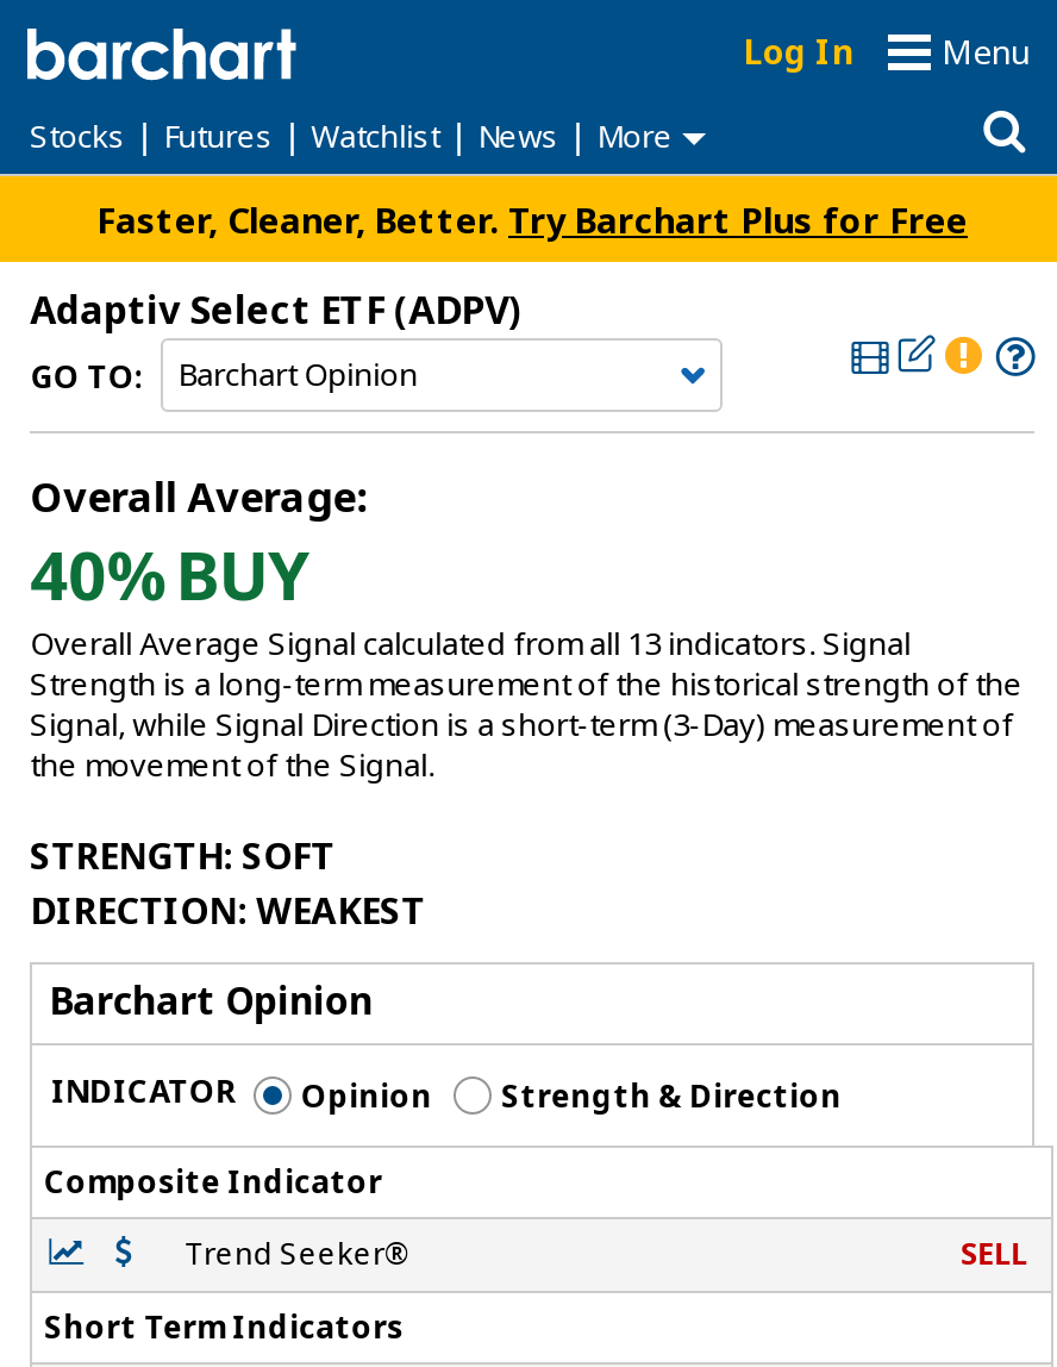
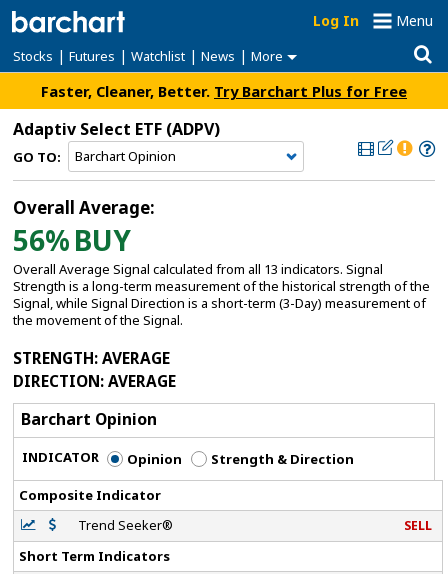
- 40% BUY
+ 56% BUY

- STRENGTH: SOFT
+ STRENGTH: AVERAGE

- DIRECTION: WEAKEST
+ DIRECTION: AVERAGE
